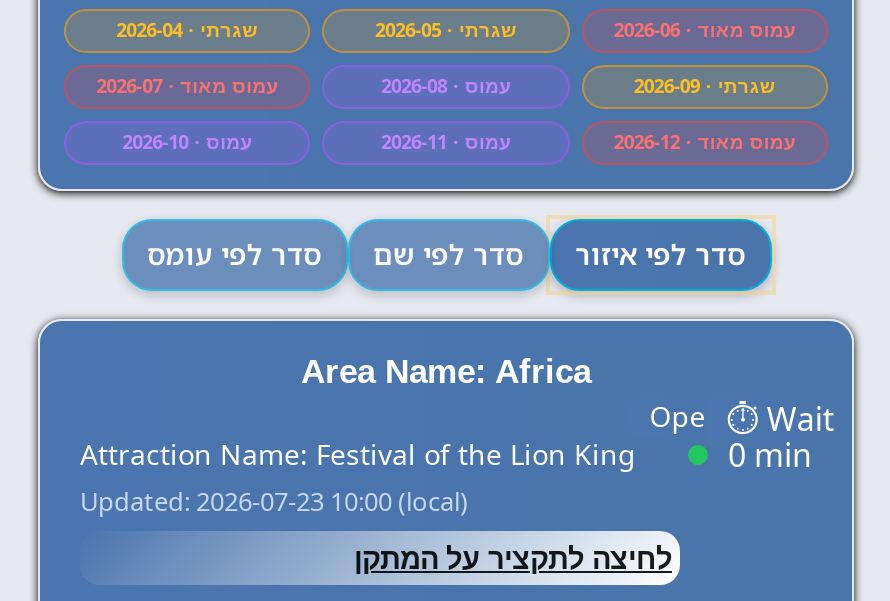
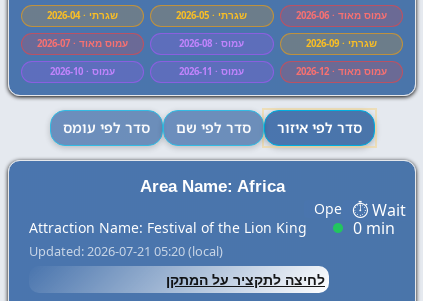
- Updated: 2026-07-23 10:00 (local)
+ Updated: 2026-07-21 05:20 (local)
